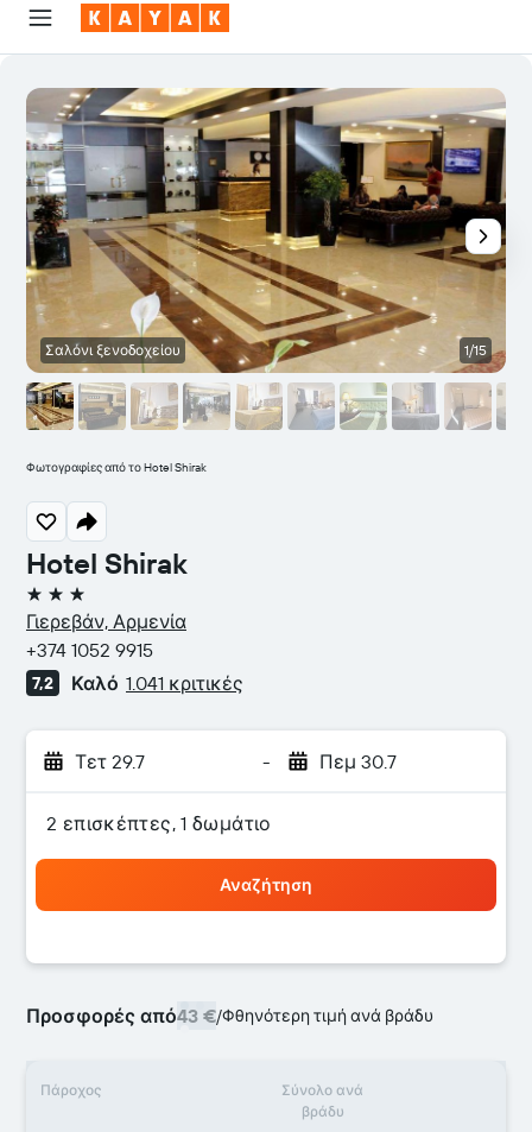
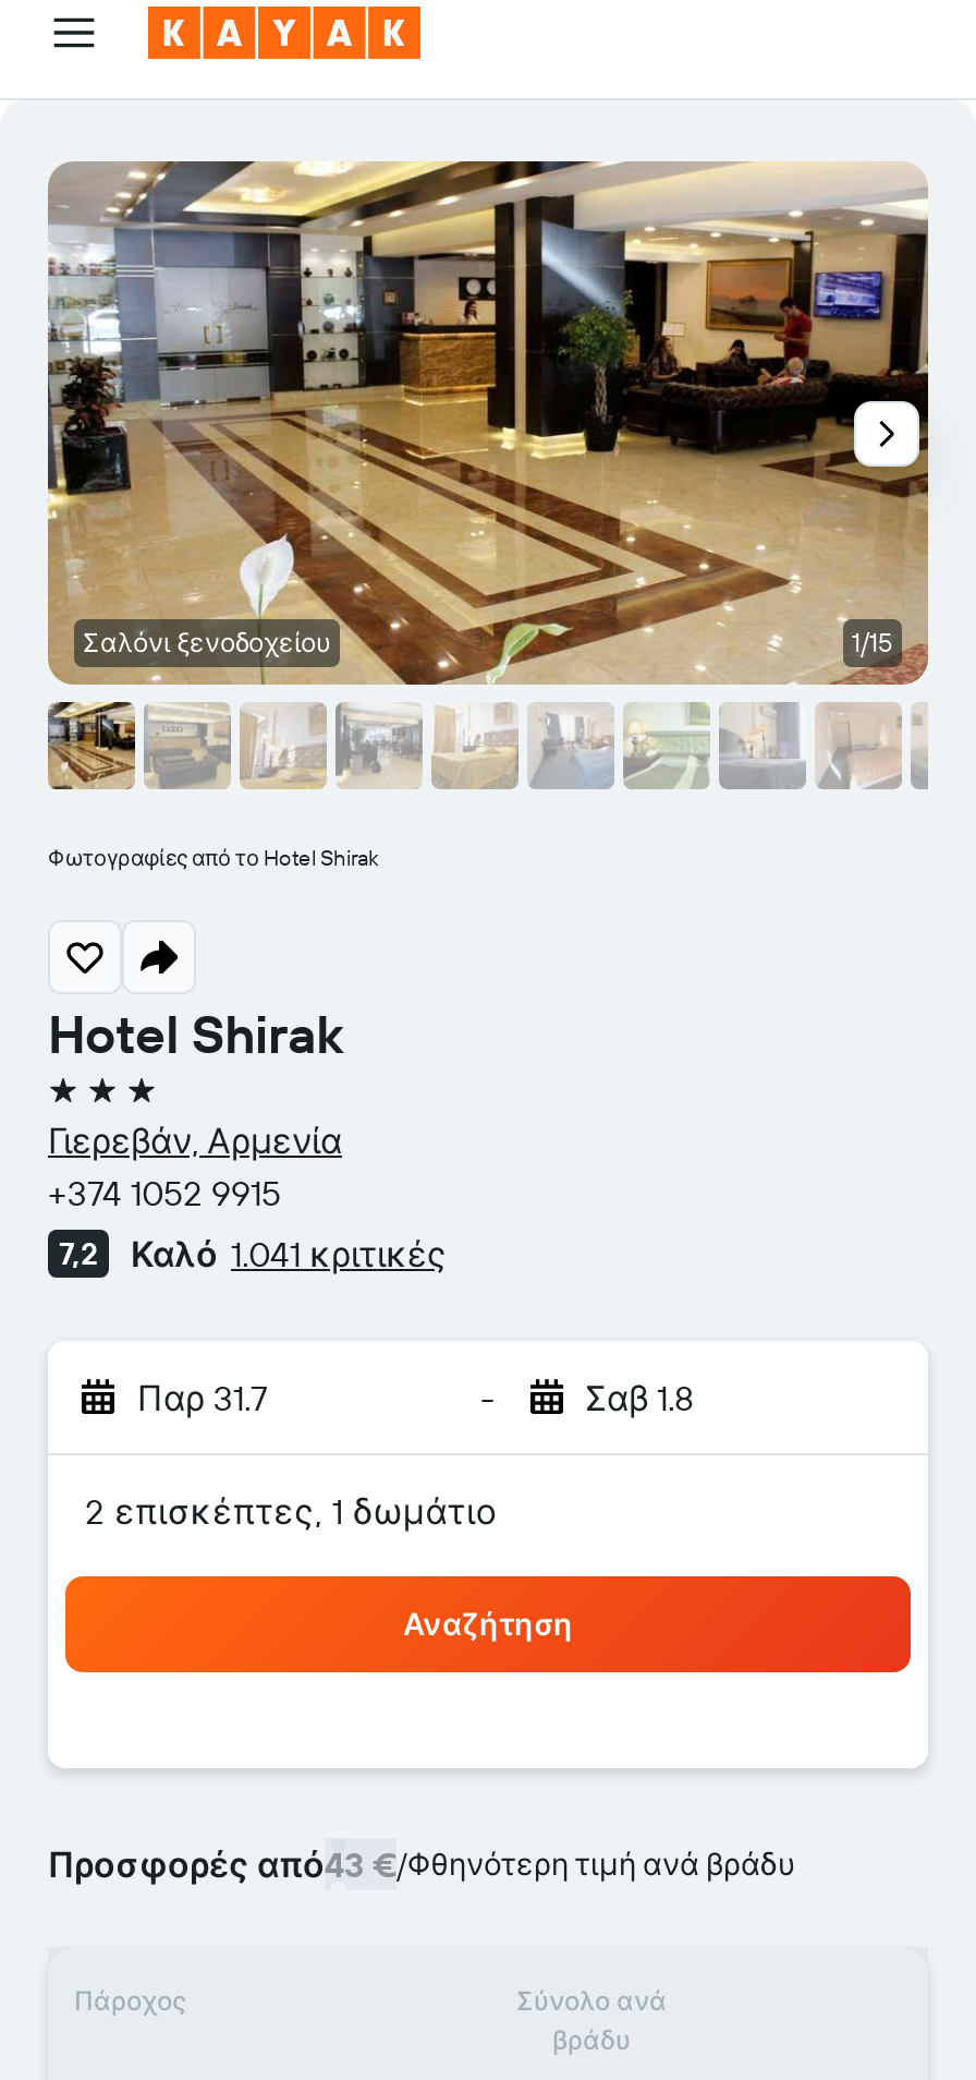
- Τετ 29.7
+ Παρ 31.7

- Πεμ 30.7
+ Σαβ 1.8
